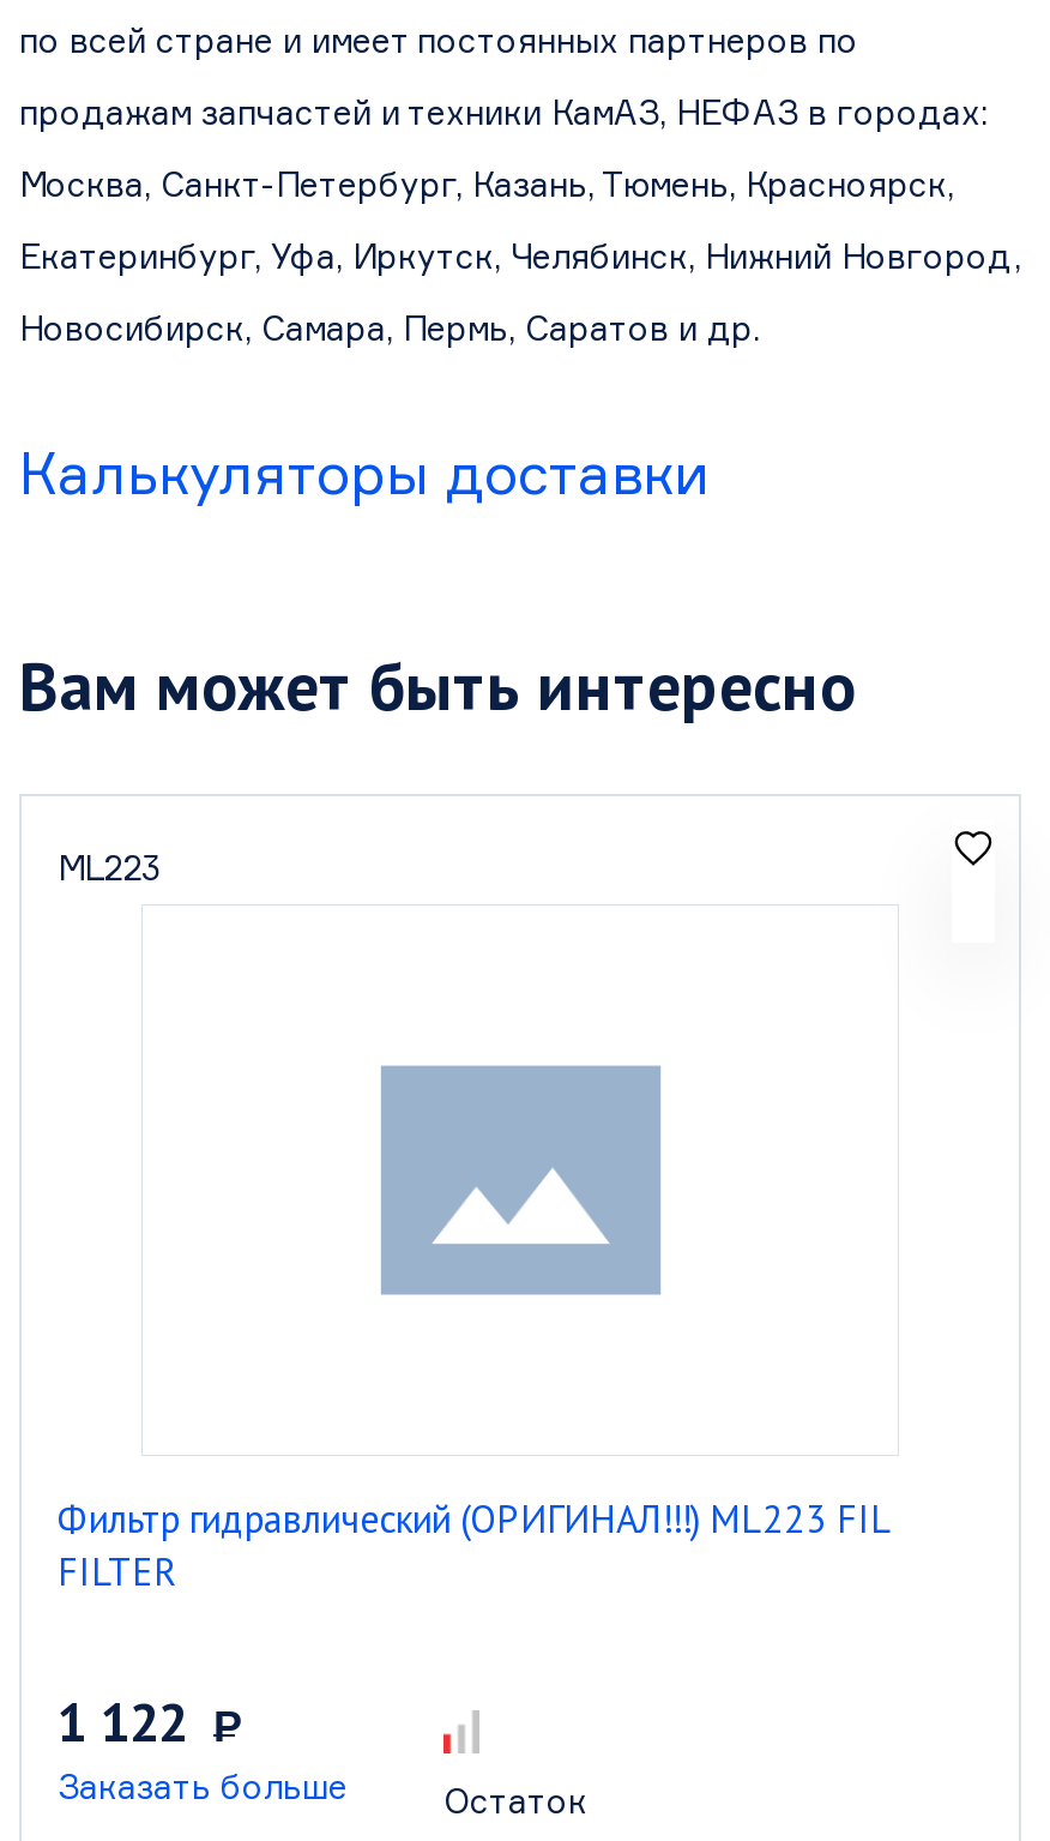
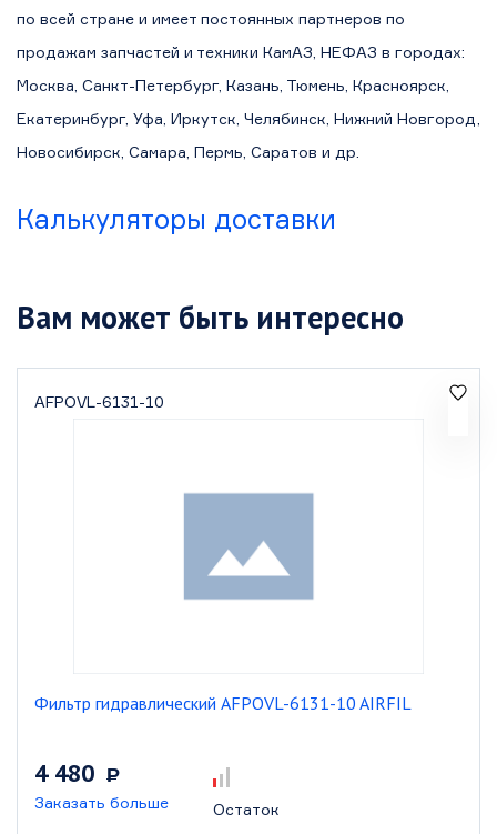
- ML223
+ AFPOVL-6131-10

- Фильтр гидравлический (ОРИГИНАЛ!!!) ML223 FIL
- FILTER
+ Фильтр гидравлический AFPOVL-6131-10 AIRFIL

- 1 122 Р
+ 4 480 Р
